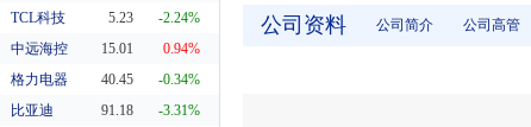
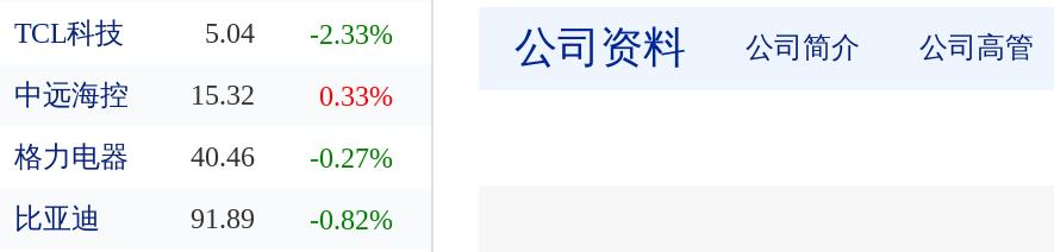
- 5.23
+ 5.04

- -2.24%
+ -2.33%

- 15.01
+ 15.32

- 0.94%
+ 0.33%

- 40.45
+ 40.46

- -0.34%
+ -0.27%

- 91.18
+ 91.89

- -3.31%
+ -0.82%
